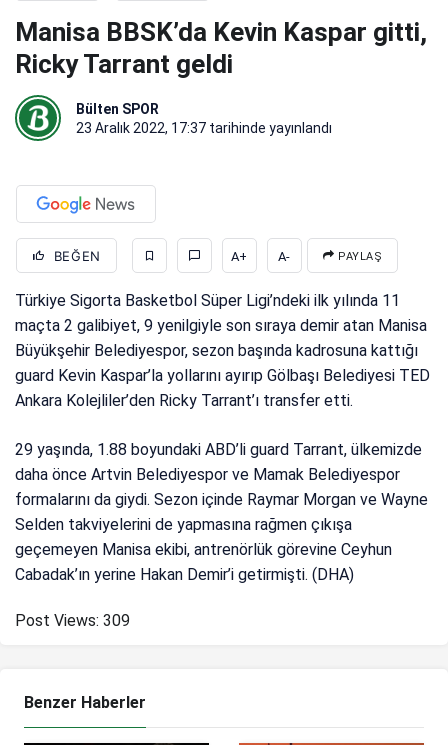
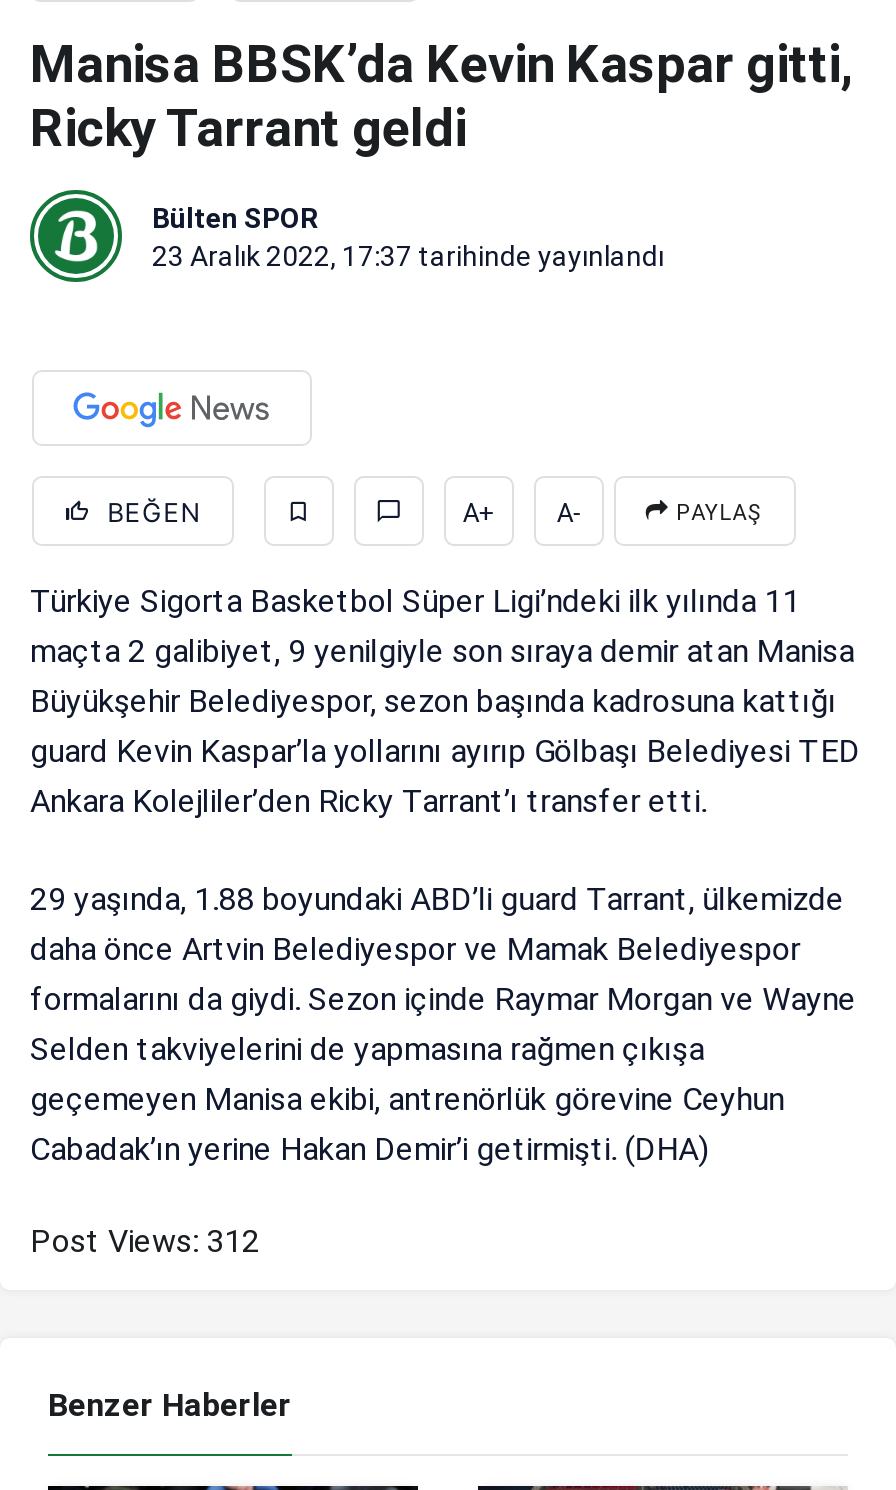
- Post Views: 309
+ Post Views: 312
